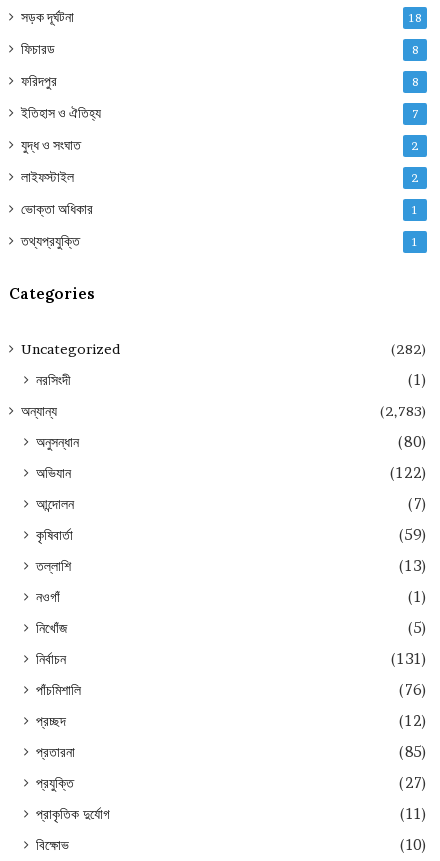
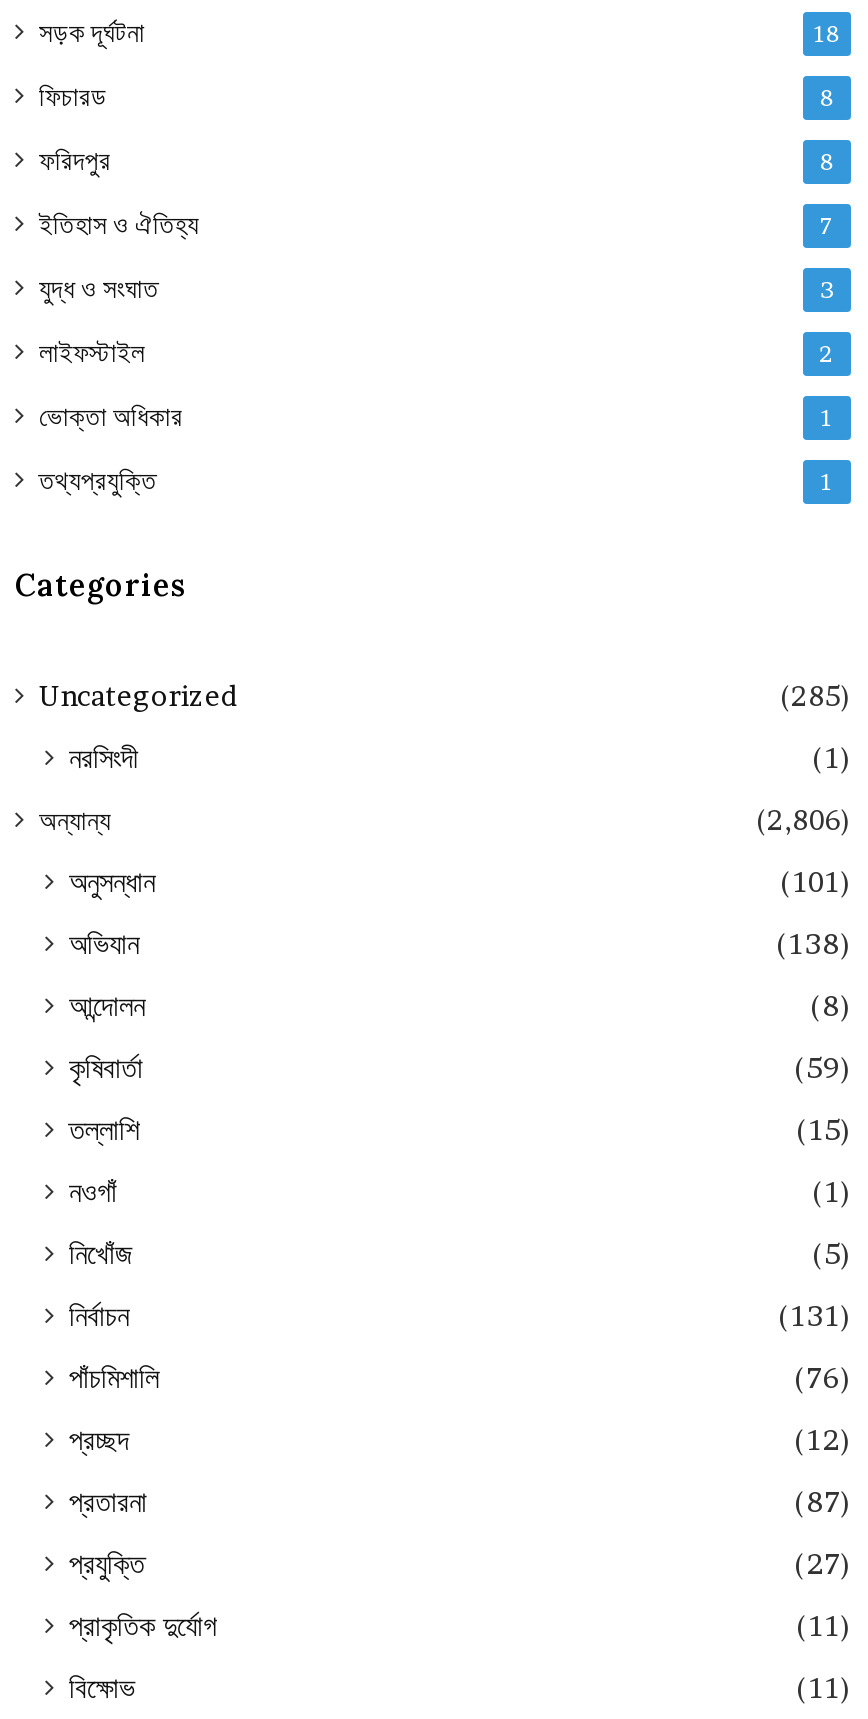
- 2
+ 3

- (282)
+ (285)

- (2,783)
+ (2,806)

- (80)
+ (101)

- (122)
+ (138)

- (7)
+ (8)

- (13)
+ (15)

- (85)
+ (87)

- (10)
+ (11)
